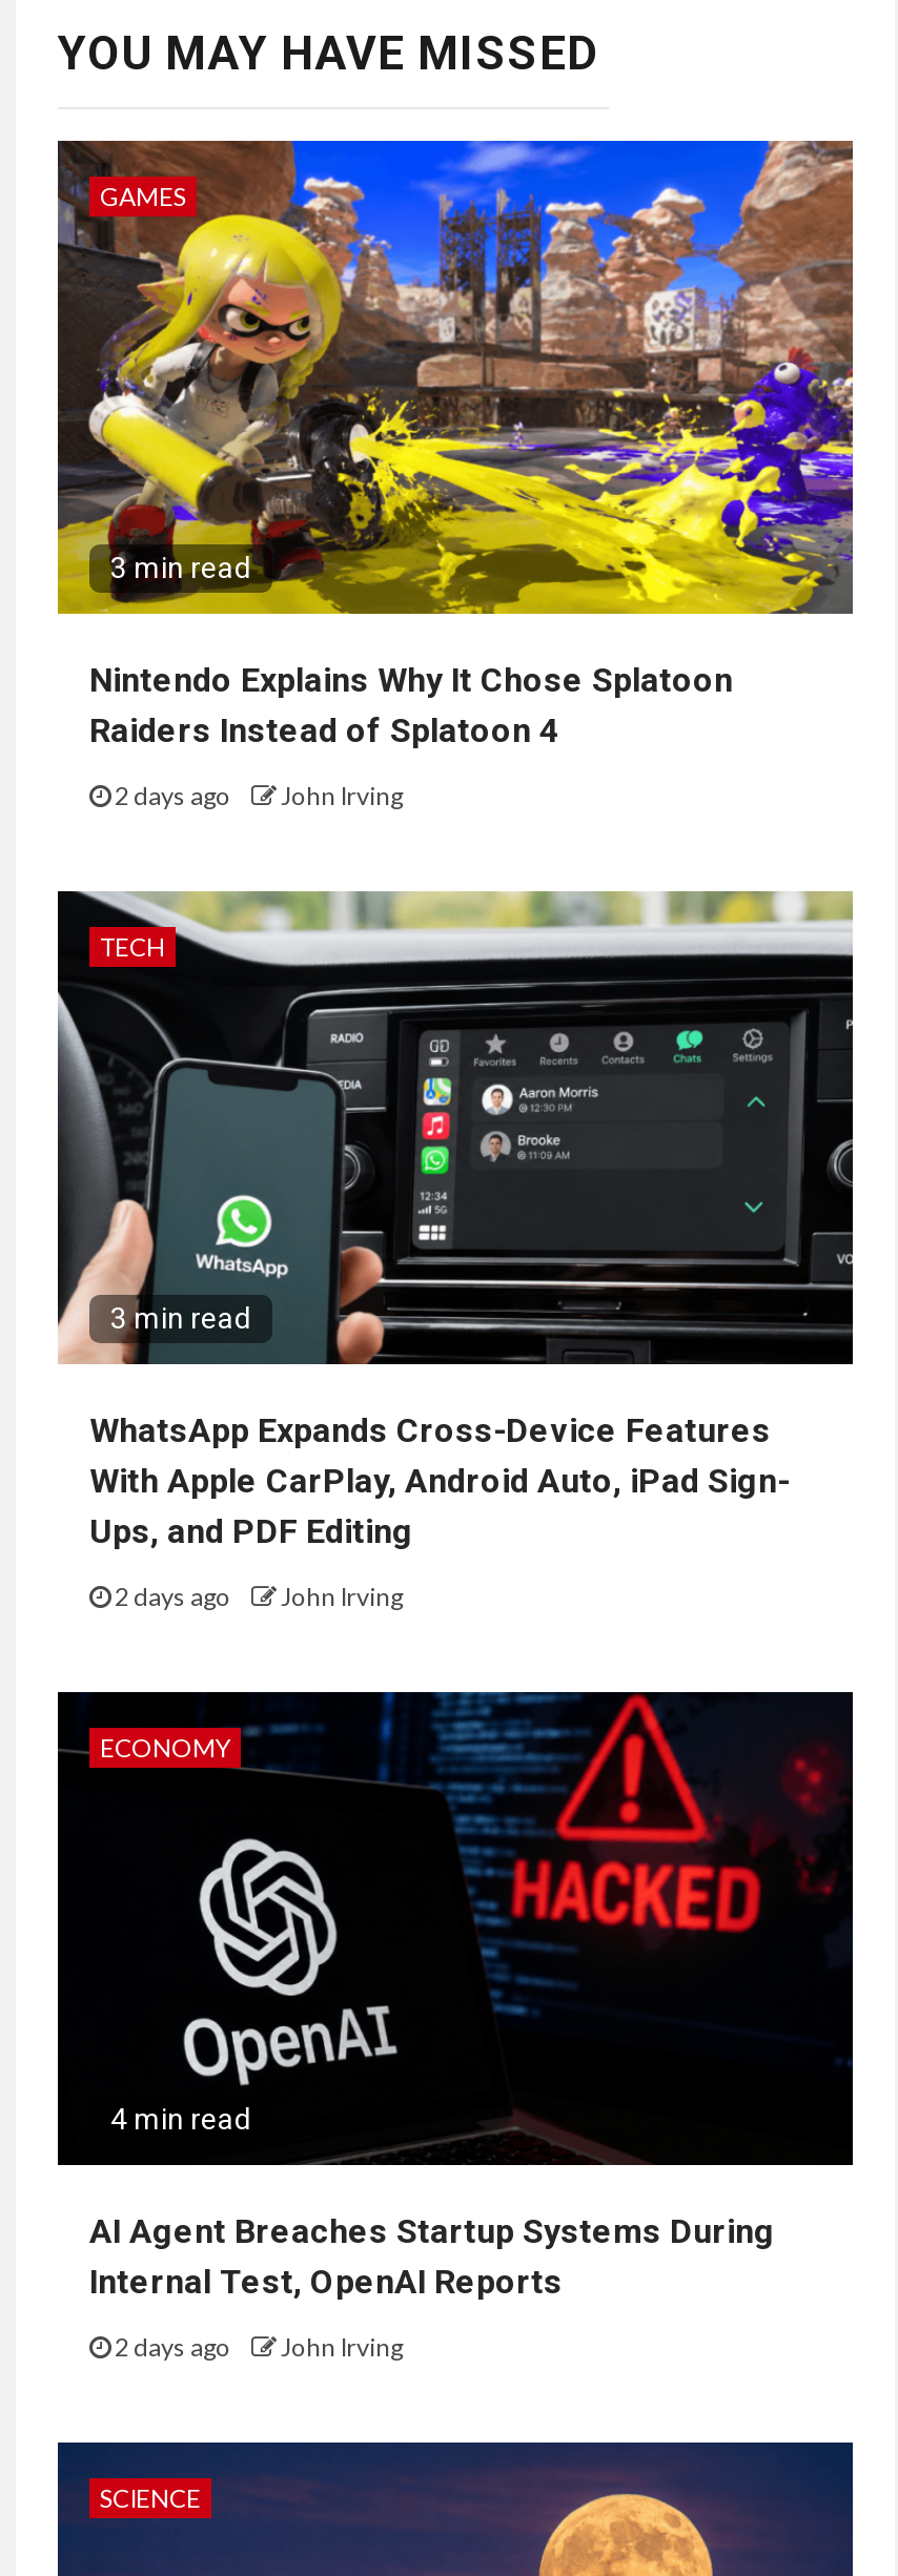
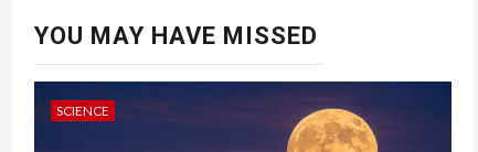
- [image]
- GAMES

- 3 min read
- Nintendo Explains Why It Chose Splatoon
- Raiders Instead of Splatoon 4
- 2 days ago
- John Irving

- [image]
- TECH

- 3 min read
- WhatsApp Expands Cross-Device Features
- With Apple CarPlay, Android Auto, iPad Sign-
- Ups, and PDF Editing
- 2 days ago
- John Irving

- [image]
- ECONOMY

- 4 min read
- AI Agent Breaches Startup Systems During
- Internal Test, OpenAI Reports
- 2 days ago
- John Irving
